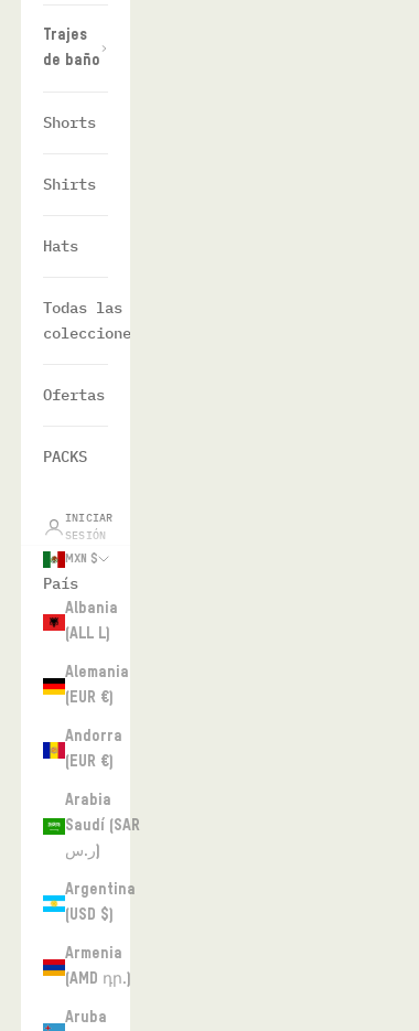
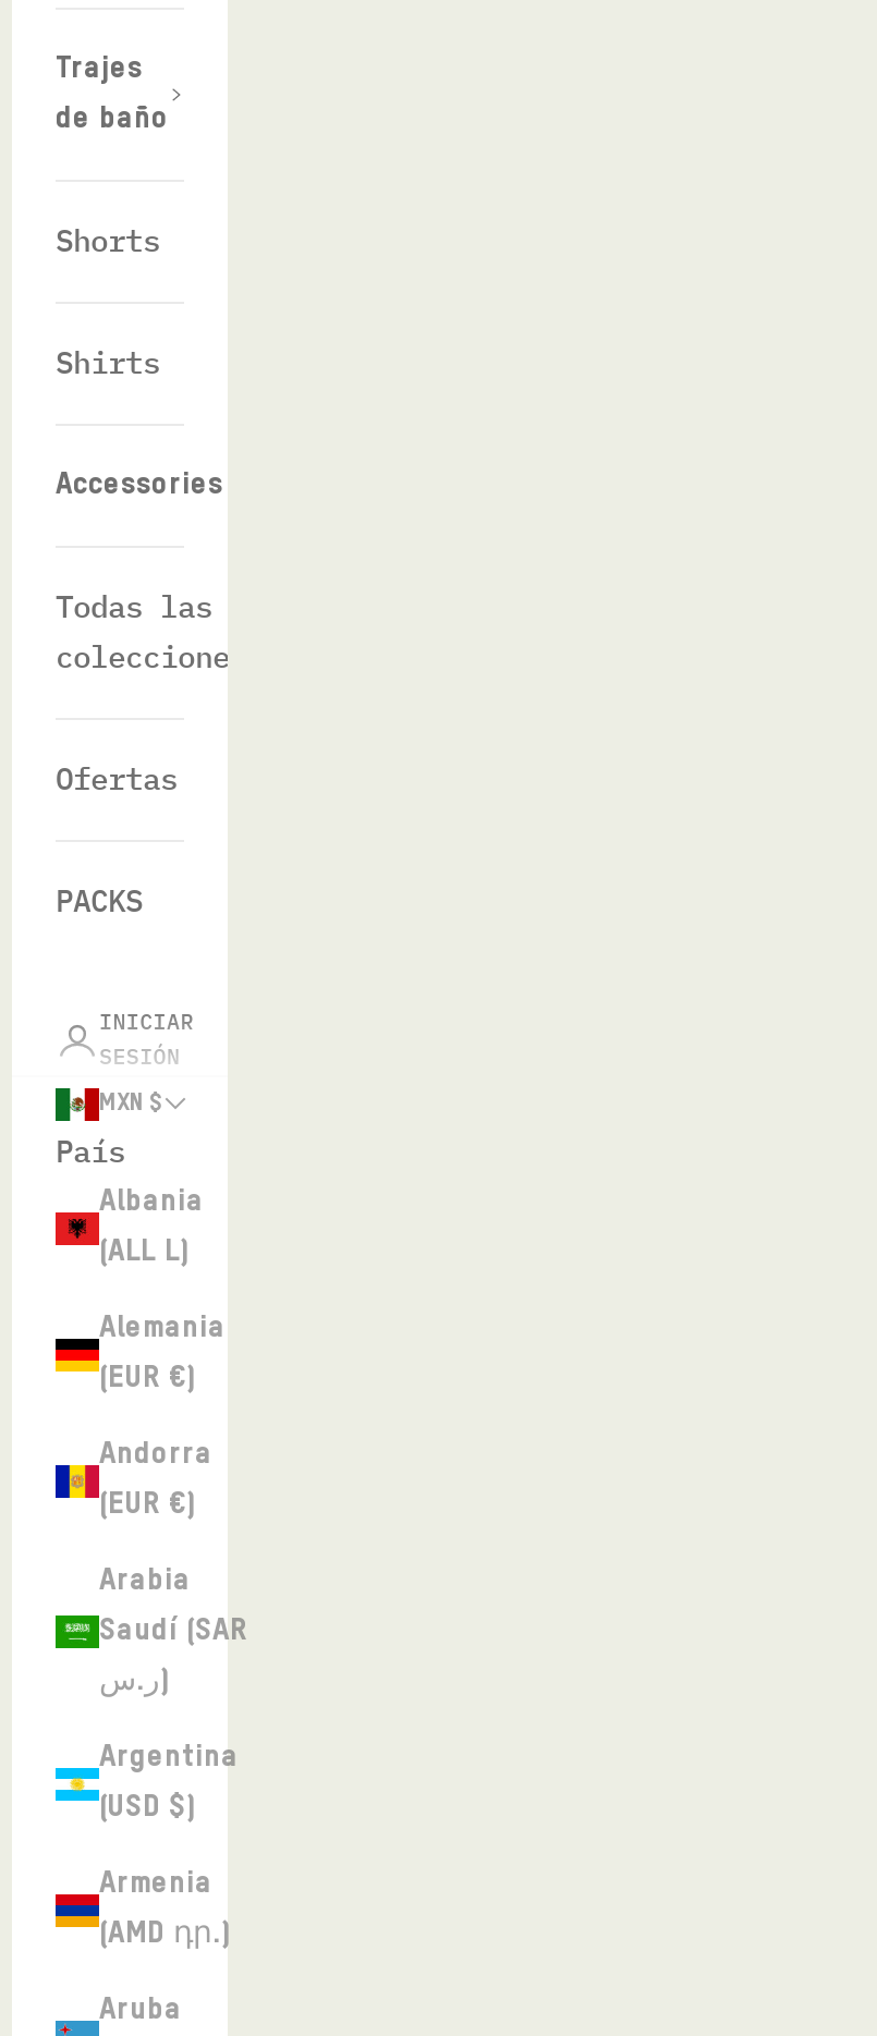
- Hats
+ Accessories
